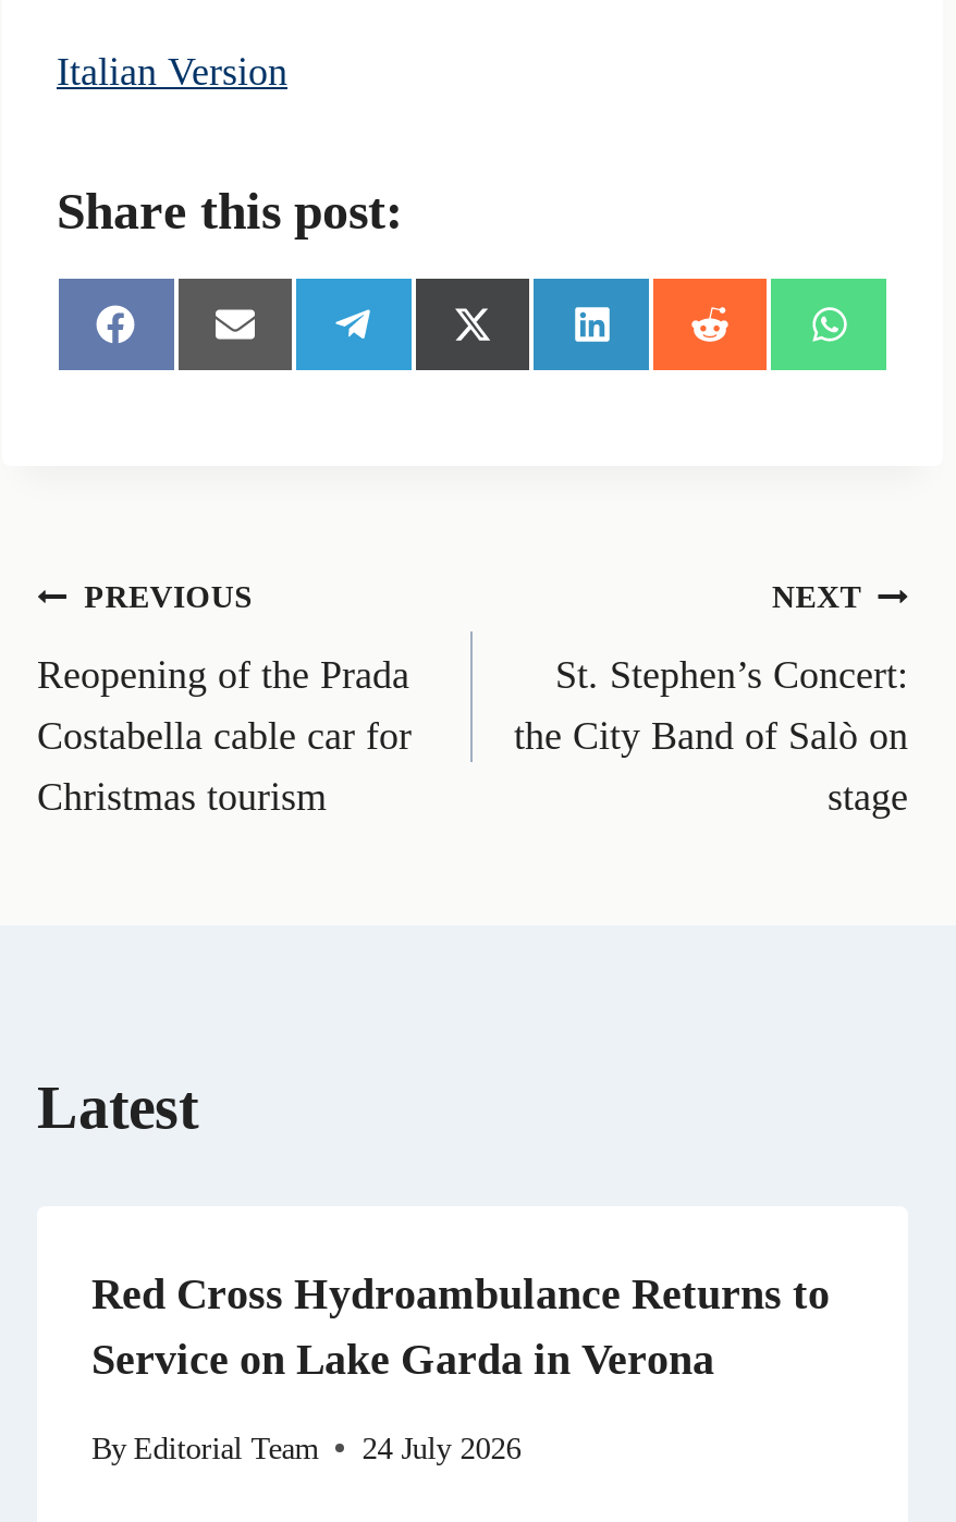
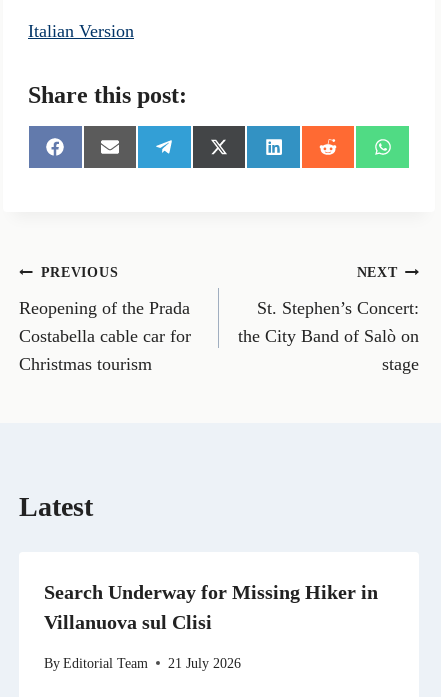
- Red Cross Hydroambulance Returns to
- Service on Lake Garda in Verona
+ Search Underway for Missing Hiker in
+ Villanuova sul Clisi

- By Editorial Team 24 July 2026
+ By Editorial Team 21 July 2026
